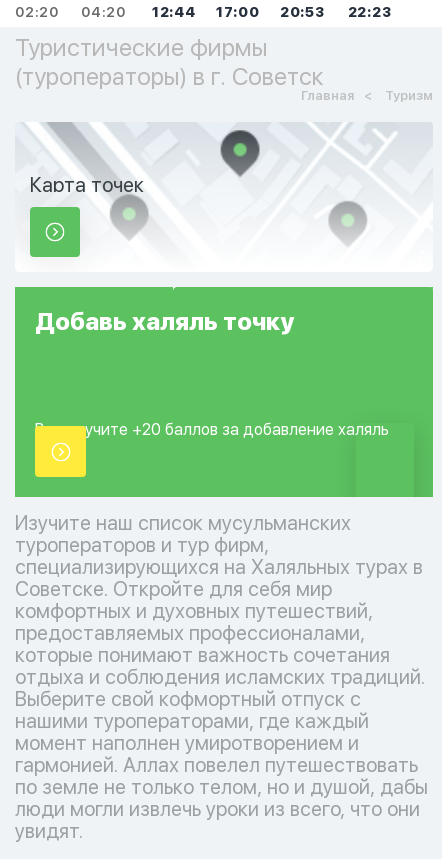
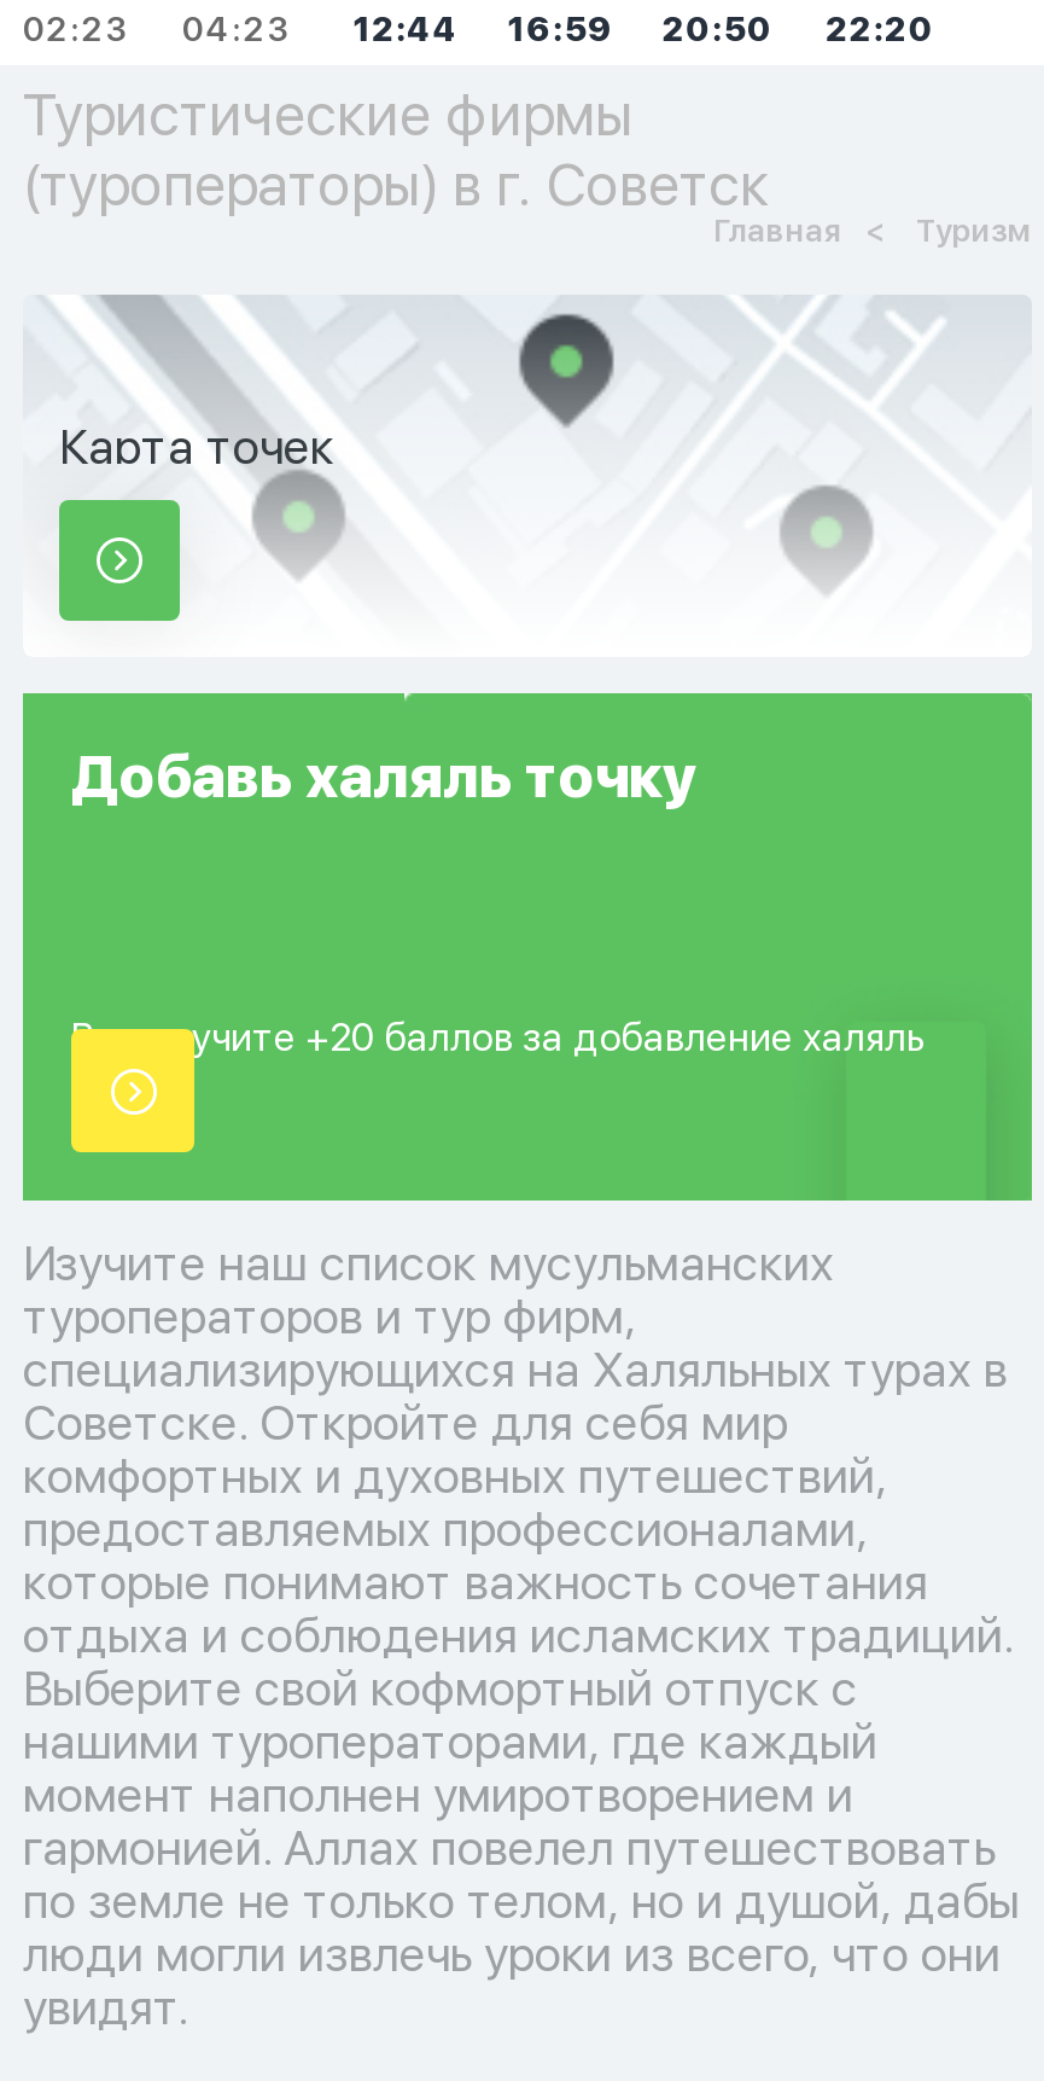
- 02:20
+ 02:23

- 04:20
+ 04:23

- 17:00
+ 16:59

- 20:53
+ 20:50

- 22:23
+ 22:20
